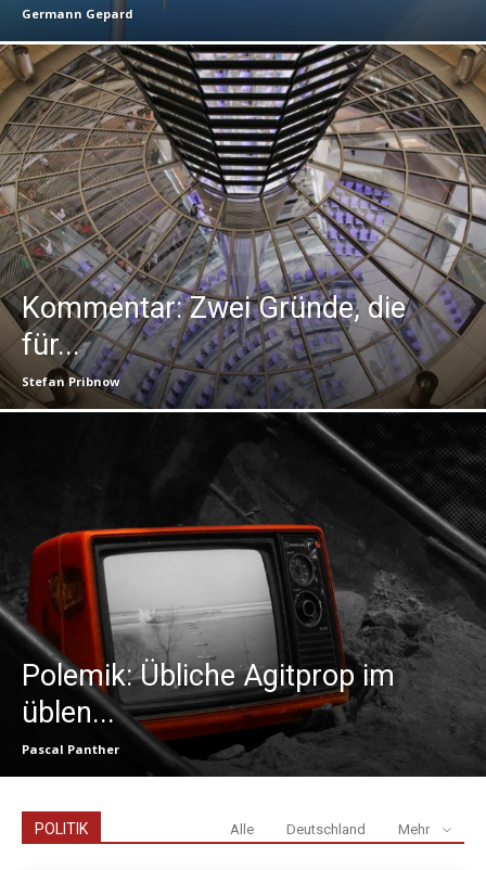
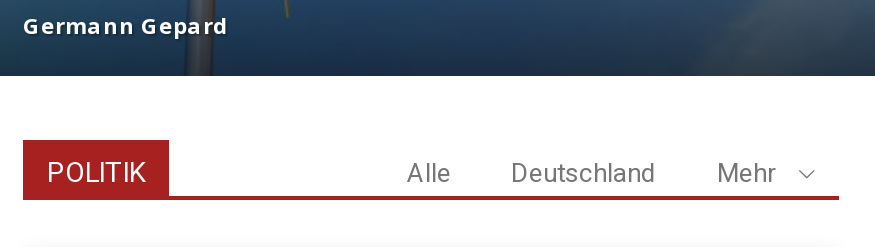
- [image]
- Kommentar: Zwei Gründe, die
- für...
- Stefan Pribnow

- Polemik: Übliche Agitprop im
- üblen...
- Pascal Panther
